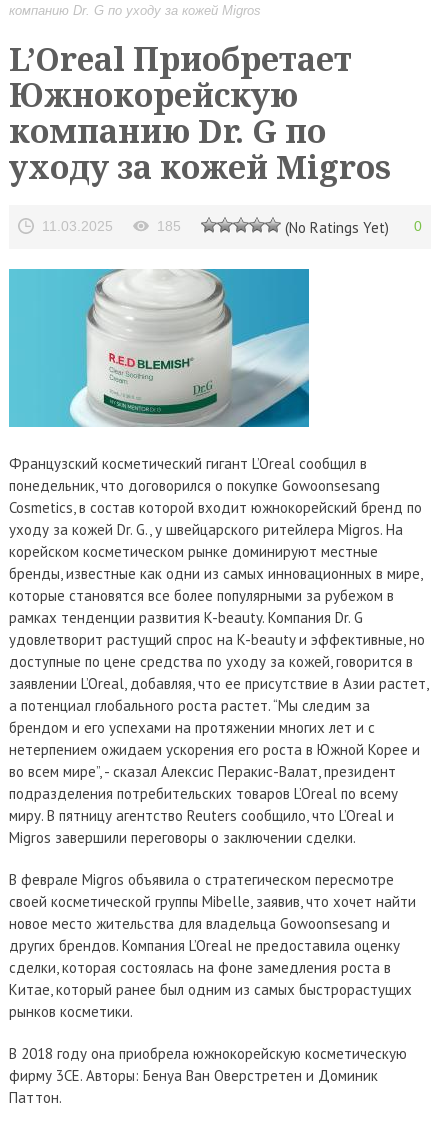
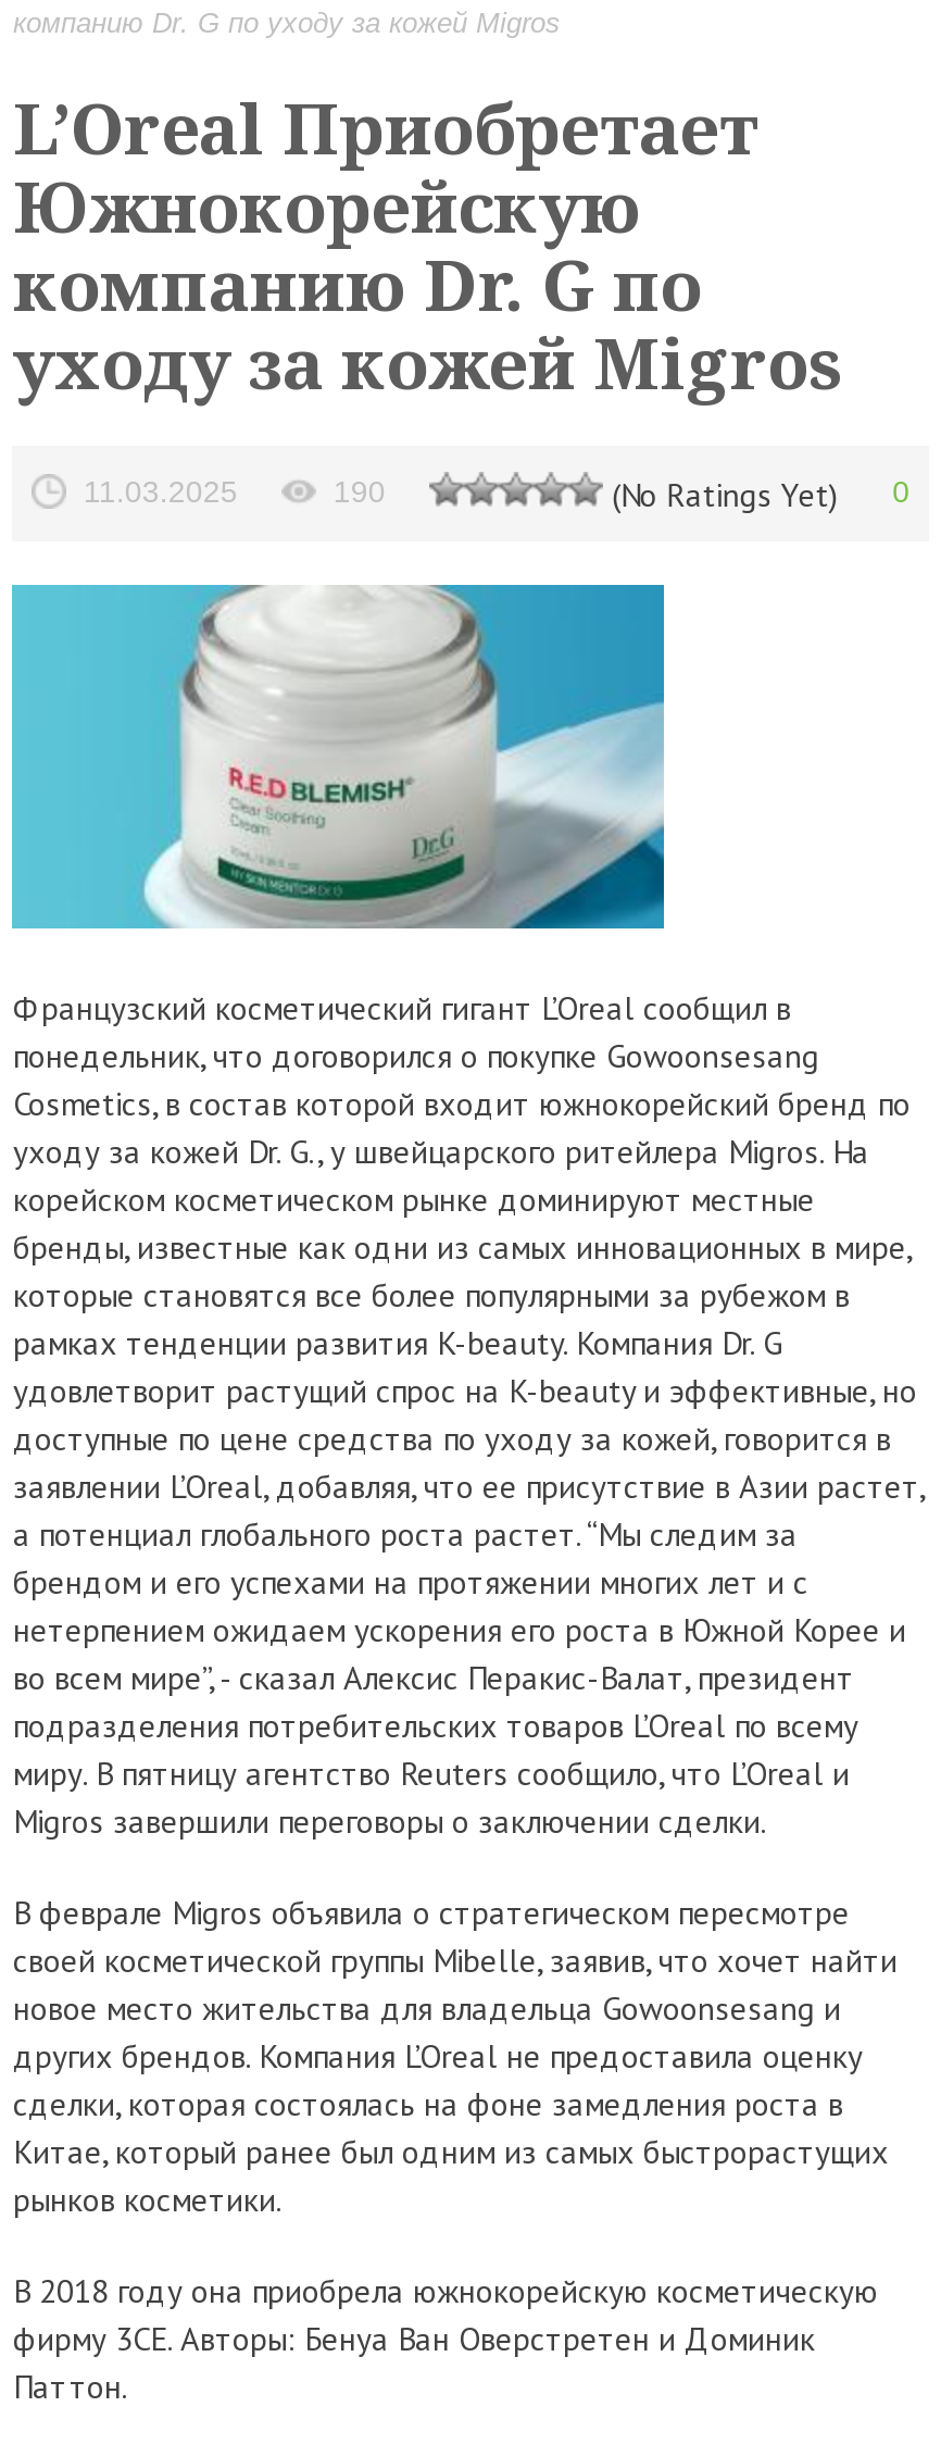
- 185
+ 190
